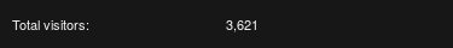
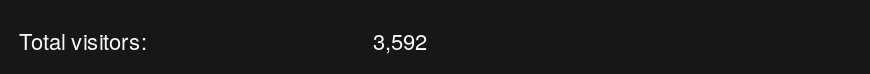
- 3,621
+ 3,592
